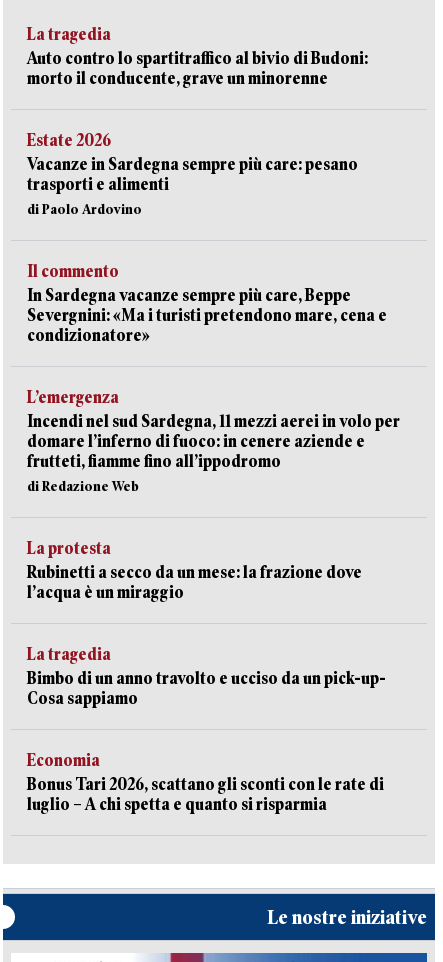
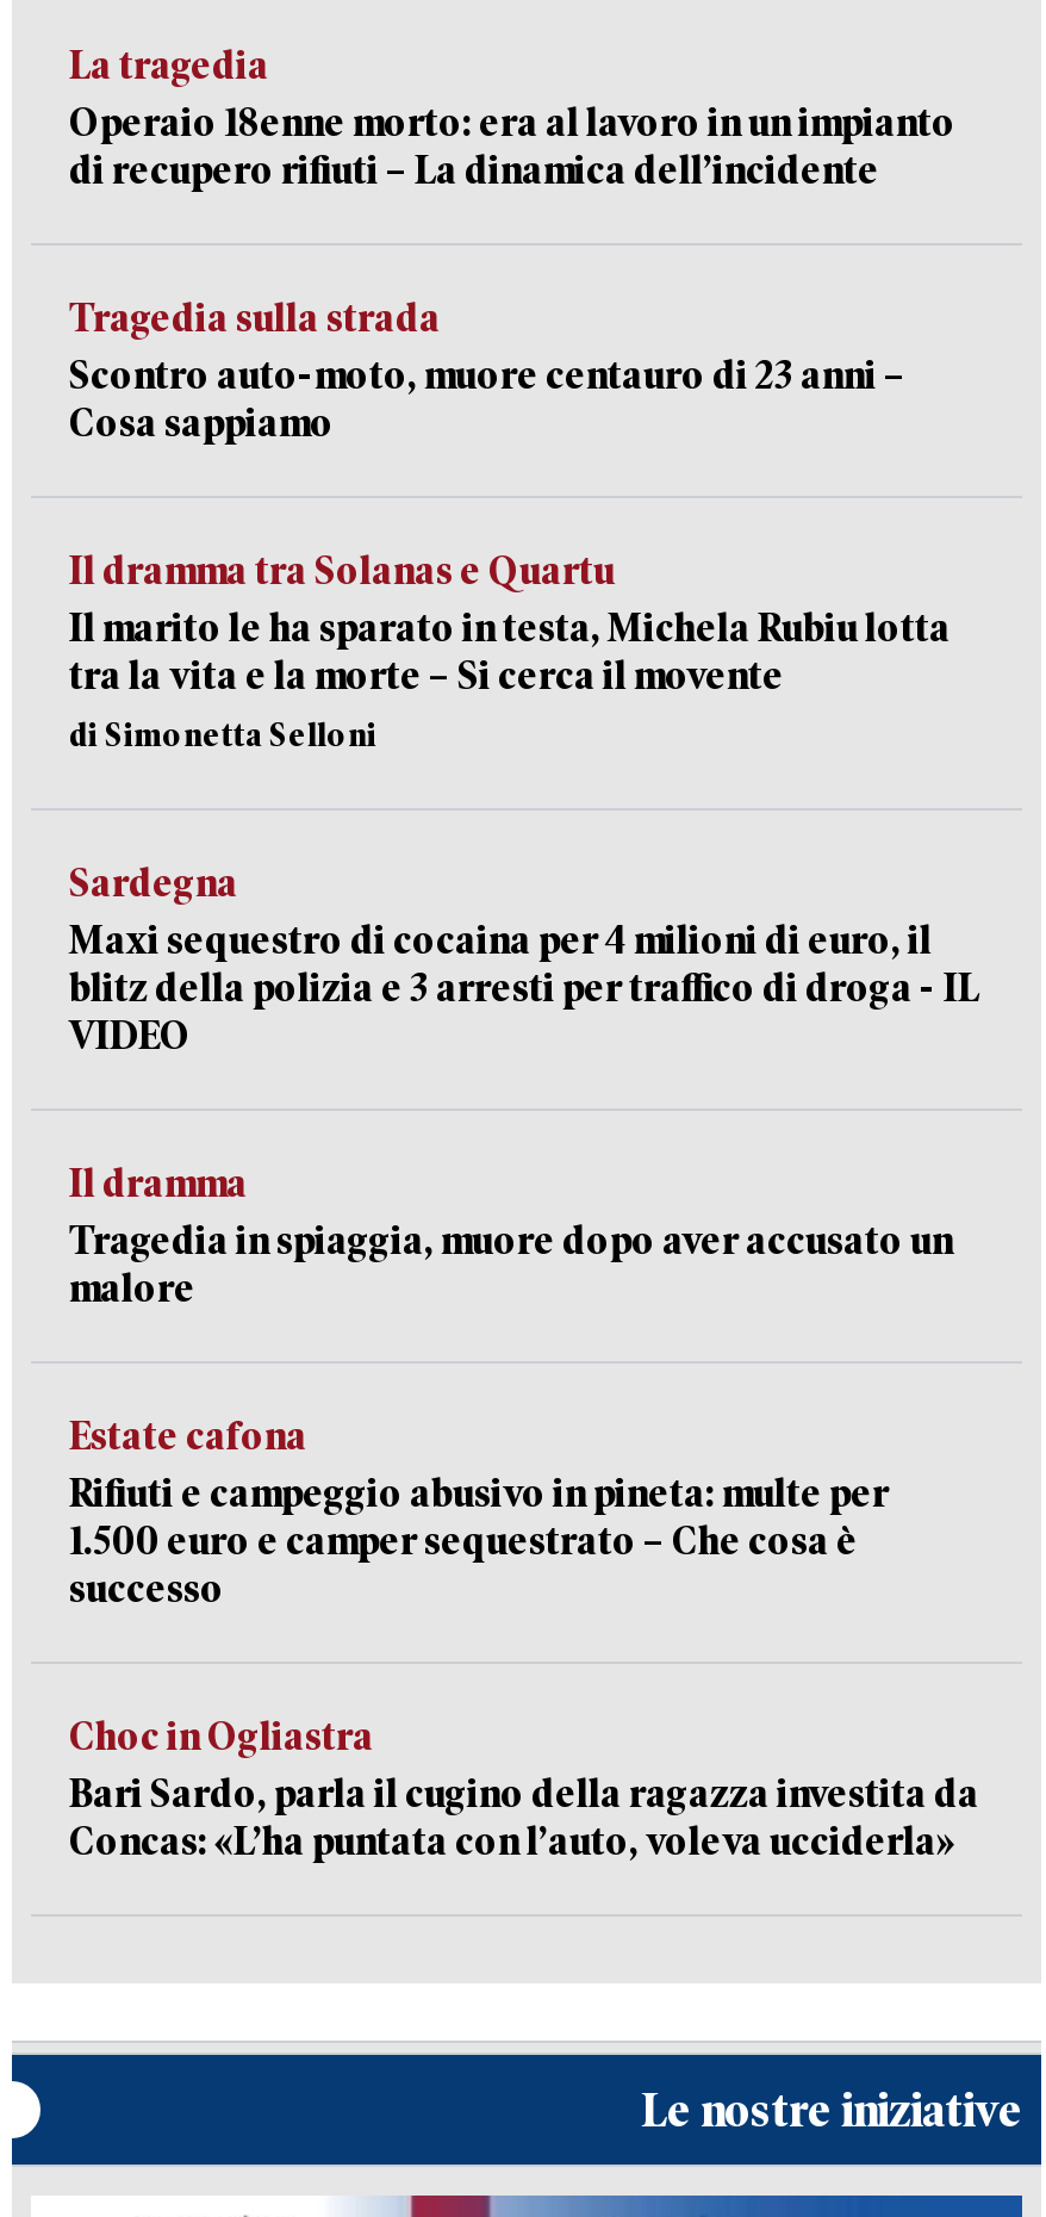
- Auto contro lo spartitraffico al bivio di Budoni:
- morto il conducente, grave un minorenne
- Estate 2026
- Vacanze in Sardegna sempre più care: pesano
- trasporti e alimenti
- di Paolo Ardovino
- Il commento
- In Sardegna vacanze sempre più care, Beppe
- Severgnini: «Ma i turisti pretendono mare, cena e
- condizionatore»
- L’emergenza
- Incendi nel sud Sardegna, 11 mezzi aerei in volo per
- domare l’inferno di fuoco: in cenere aziende e
- frutteti, fiamme fino all’ippodromo
- di Redazione Web
- La protesta
- Rubinetti a secco da un mese: la frazione dove
- l’acqua è un miraggio
- La tragedia
- Bimbo di un anno travolto e ucciso da un pick-up-
+ Operaio 18enne morto: era al lavoro in un impianto
+ di recupero rifiuti – La dinamica dell’incidente
+ Tragedia sulla strada
+ Scontro auto-moto, muore centauro di 23 anni –

moved up: Cosa sappiamo

- Economia
- Bonus Tari 2026, scattano gli sconti con le rate di
- luglio – A chi spetta e quanto si risparmia
+ Il dramma tra Solanas e Quartu
+ Il marito le ha sparato in testa, Michela Rubiu lotta
+ tra la vita e la morte – Si cerca il movente
+ di Simonetta Selloni
+ Sardegna
+ Maxi sequestro di cocaina per 4 milioni di euro, il
+ blitz della polizia e 3 arresti per traffico di droga - IL
+ VIDEO
+ Il dramma
+ Tragedia in spiaggia, muore dopo aver accusato un
+ malore
+ Estate cafona
+ Rifiuti e campeggio abusivo in pineta: multe per
+ 1.500 euro e camper sequestrato – Che cosa è
+ successo
+ Choc in Ogliastra
+ Bari Sardo, parla il cugino della ragazza investita da
+ Concas: «L’ha puntata con l’auto, voleva ucciderla»
